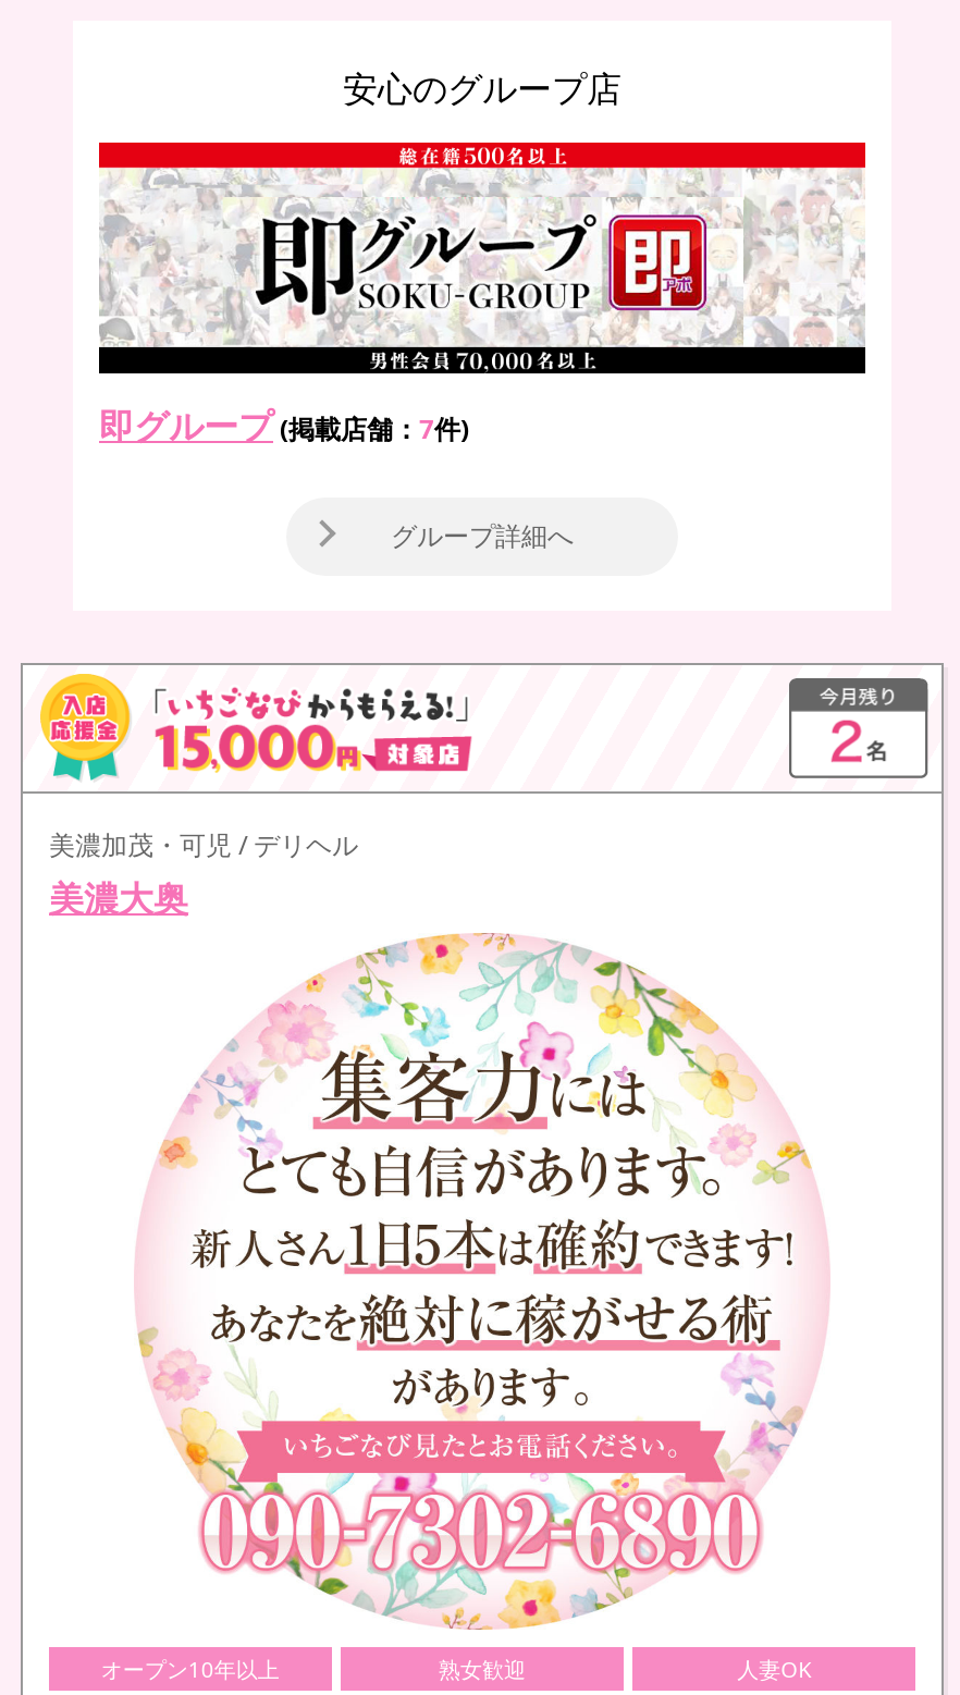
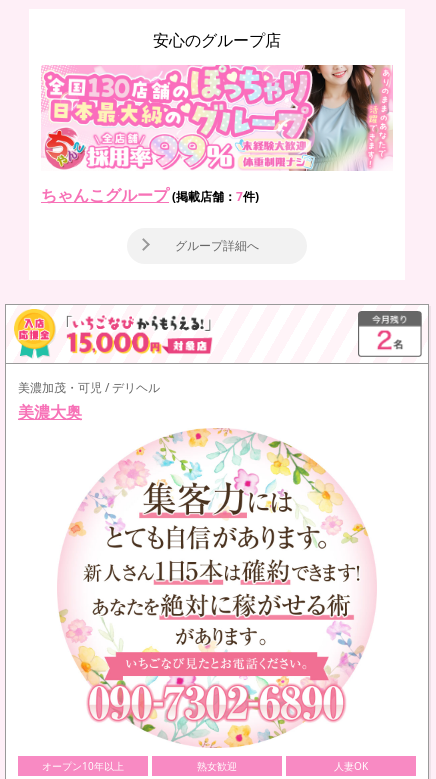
- [image]
- 即グループ(掲載店舗：7件)
+ [image]
+ ちゃんこグループ(掲載店舗：7件)
